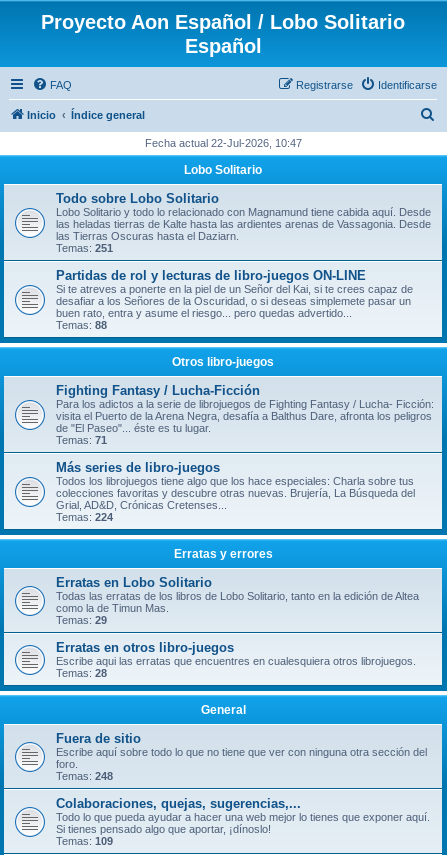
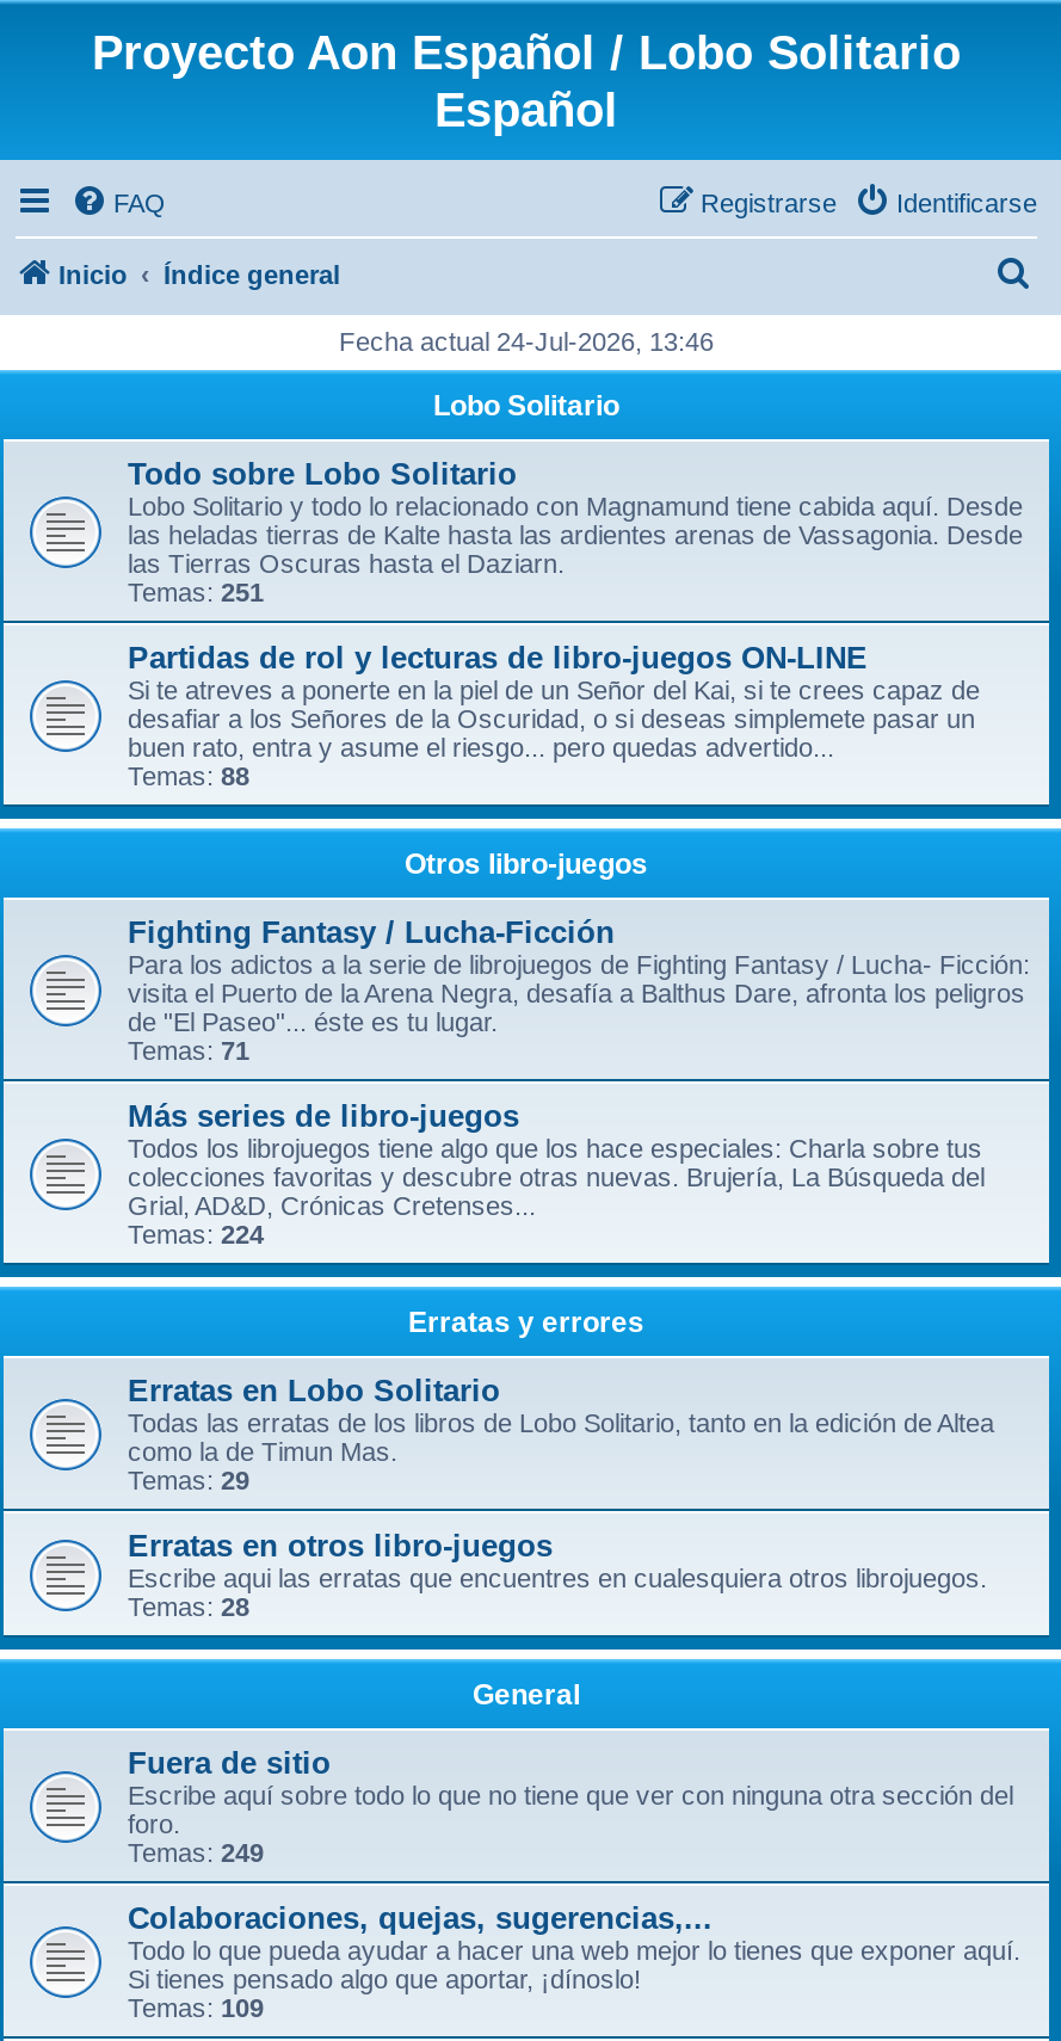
- Fecha actual 22-Jul-2026, 10:47
+ Fecha actual 24-Jul-2026, 13:46

- Temas: 248
+ Temas: 249
